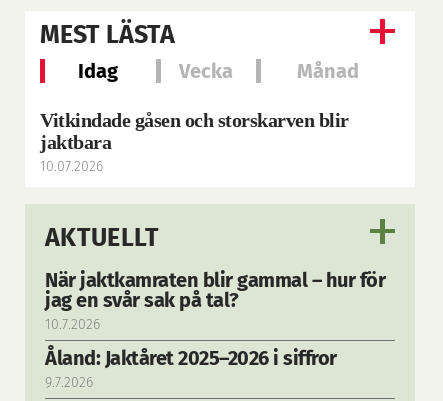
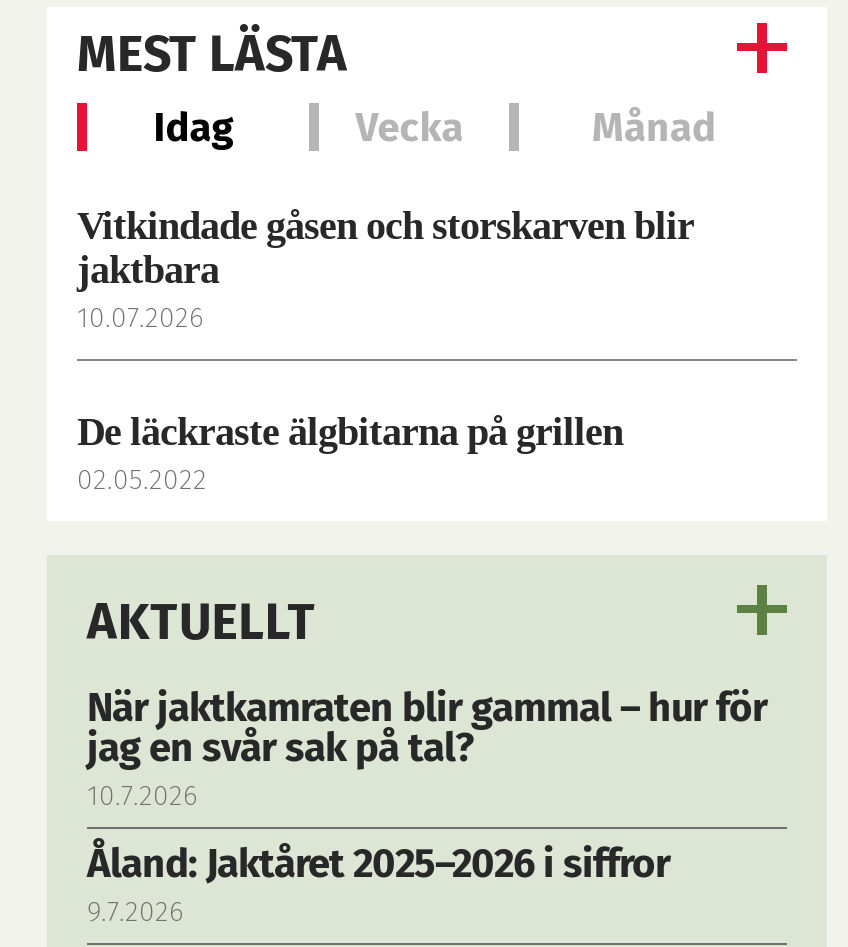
+ De läckraste älgbitarna på grillen
+ 02.05.2022
